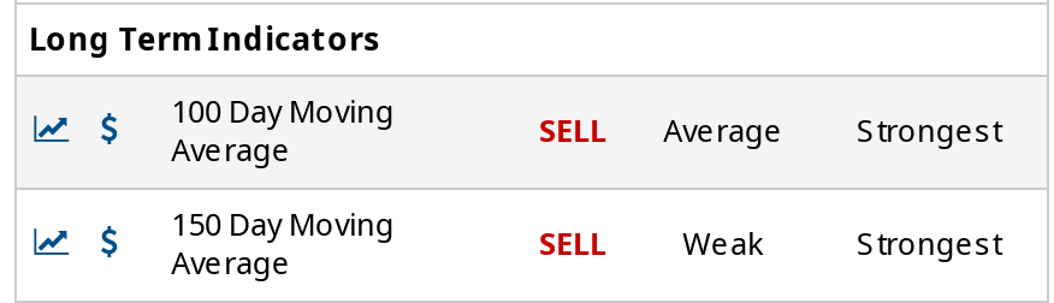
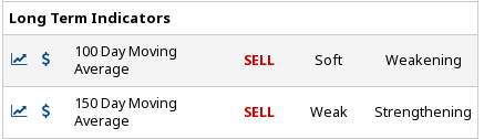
- Average
- Strongest
+ Soft
+ Weakening

- Strongest
+ Strengthening
